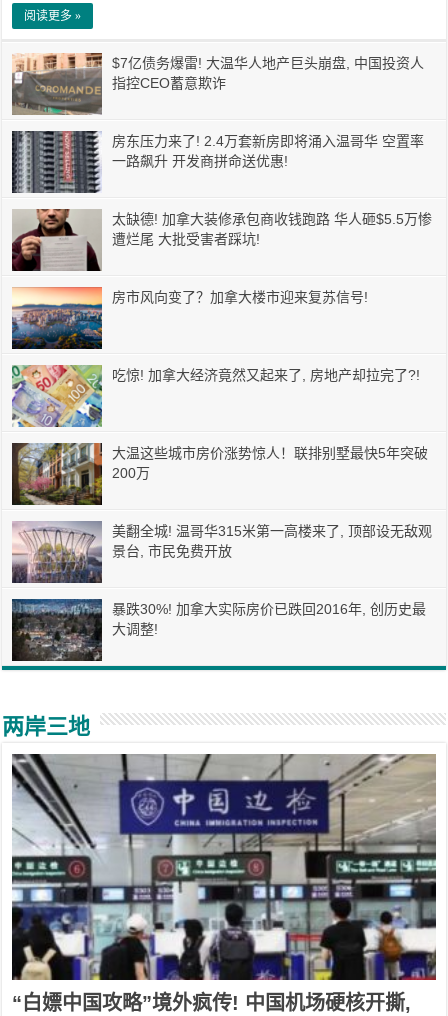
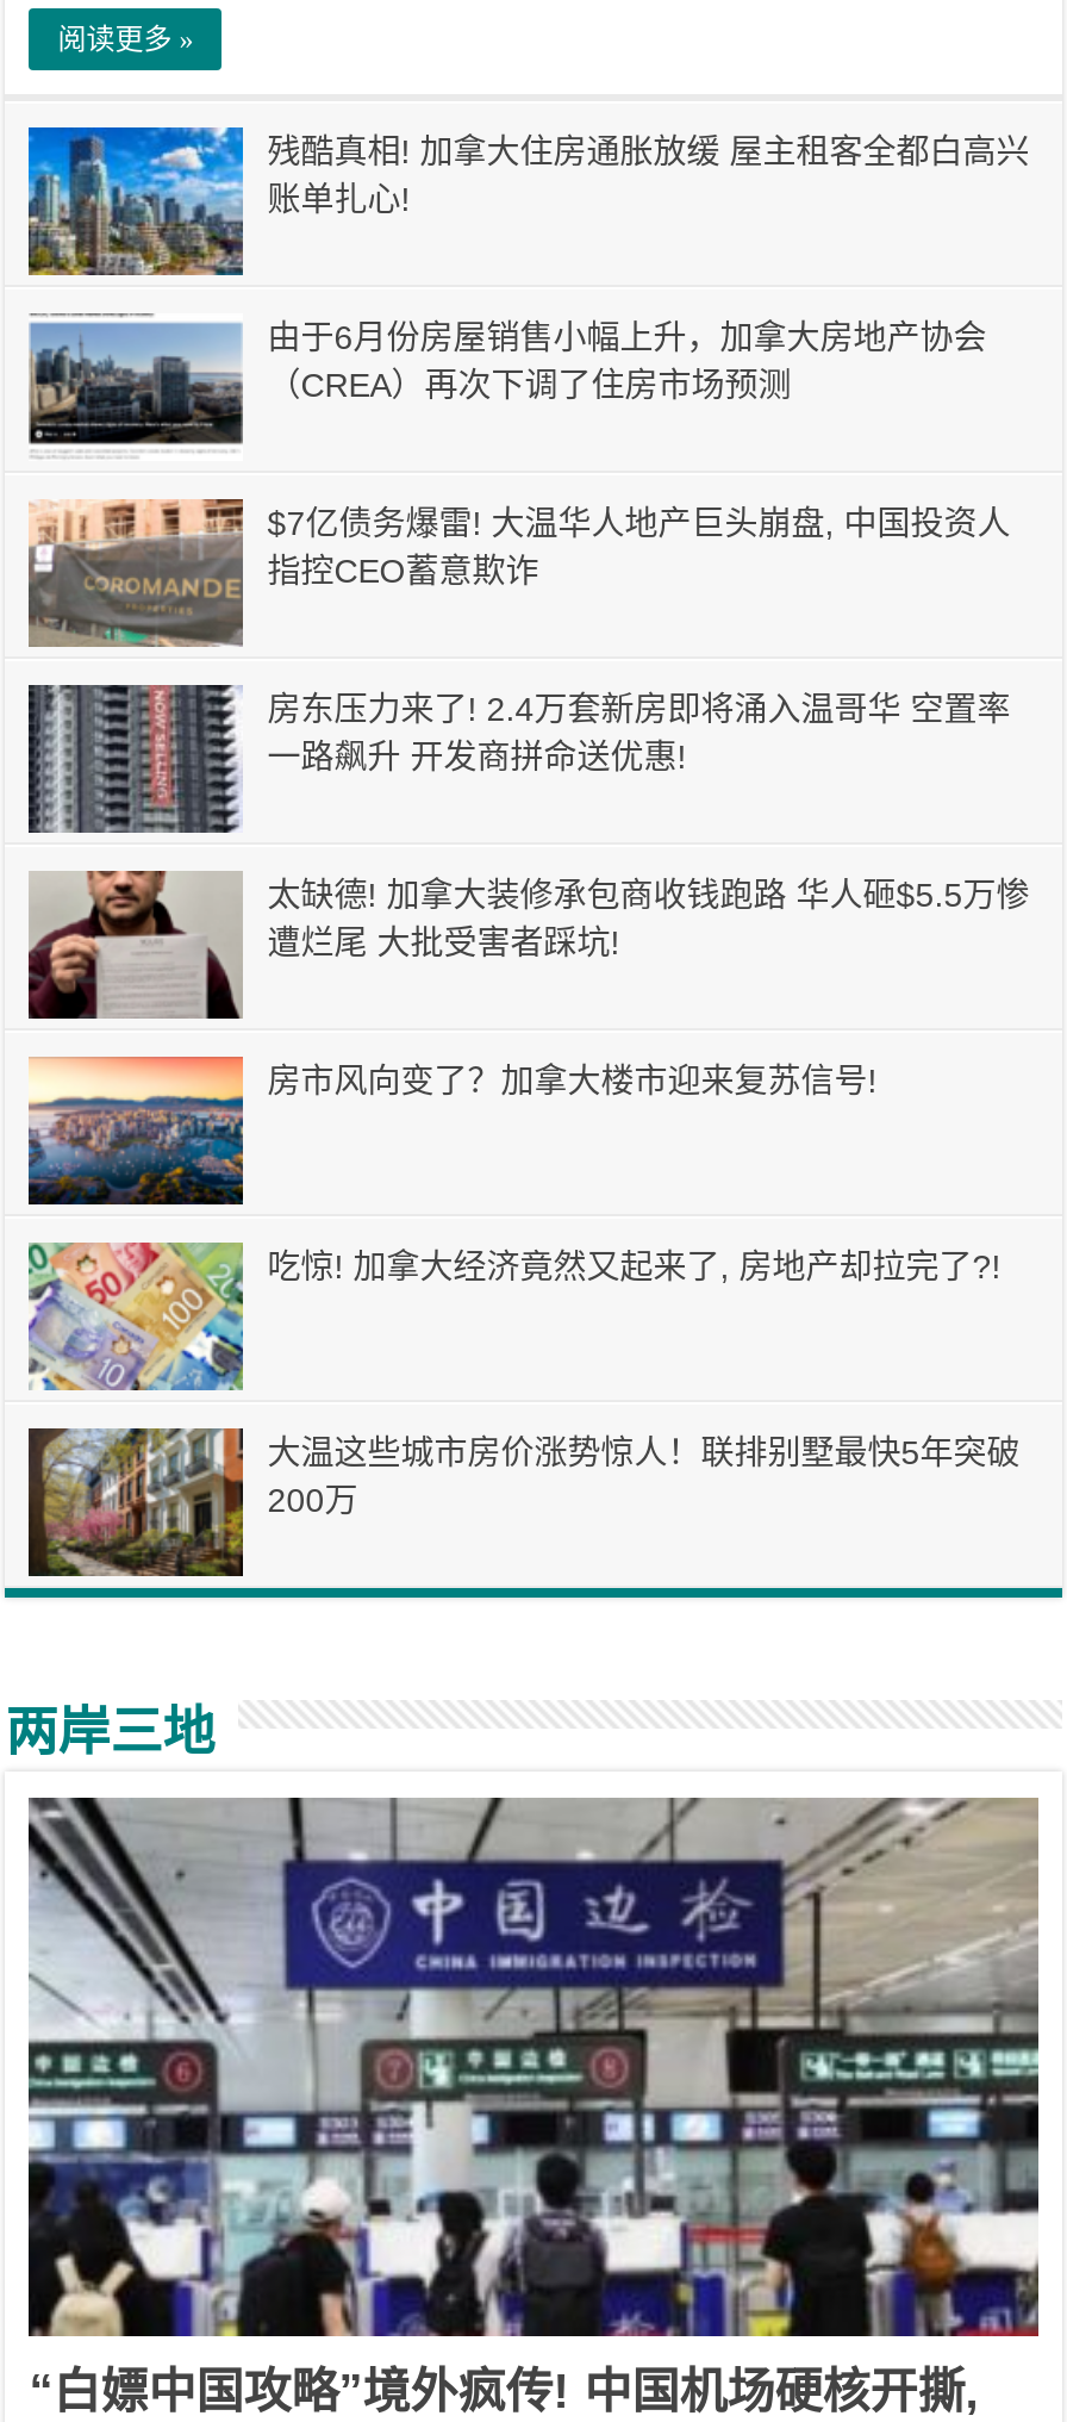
+ [image]
+ 残酷真相! 加拿大住房通胀放缓 屋主租客全都白高兴
+ 账单扎心!

+ [image]
+ 由于6月份房屋销售小幅上升，加拿大房地产协会
+ （CREA）再次下调了住房市场预测

moved down: [image] | $7亿债务爆雷! 大温华人地产巨头崩盘, 中国投资人 | 指控CEO蓄意欺诈 | ... | 大温这些城市房价涨势惊人！联排别墅最快5年突破 | 200万

- [image]
- 美翻全城! 温哥华315米第一高楼来了, 顶部设无敌观
- 景台, 市民免费开放

- [image]
- 暴跌30%! 加拿大实际房价已跌回2016年, 创历史最
- 大调整!
